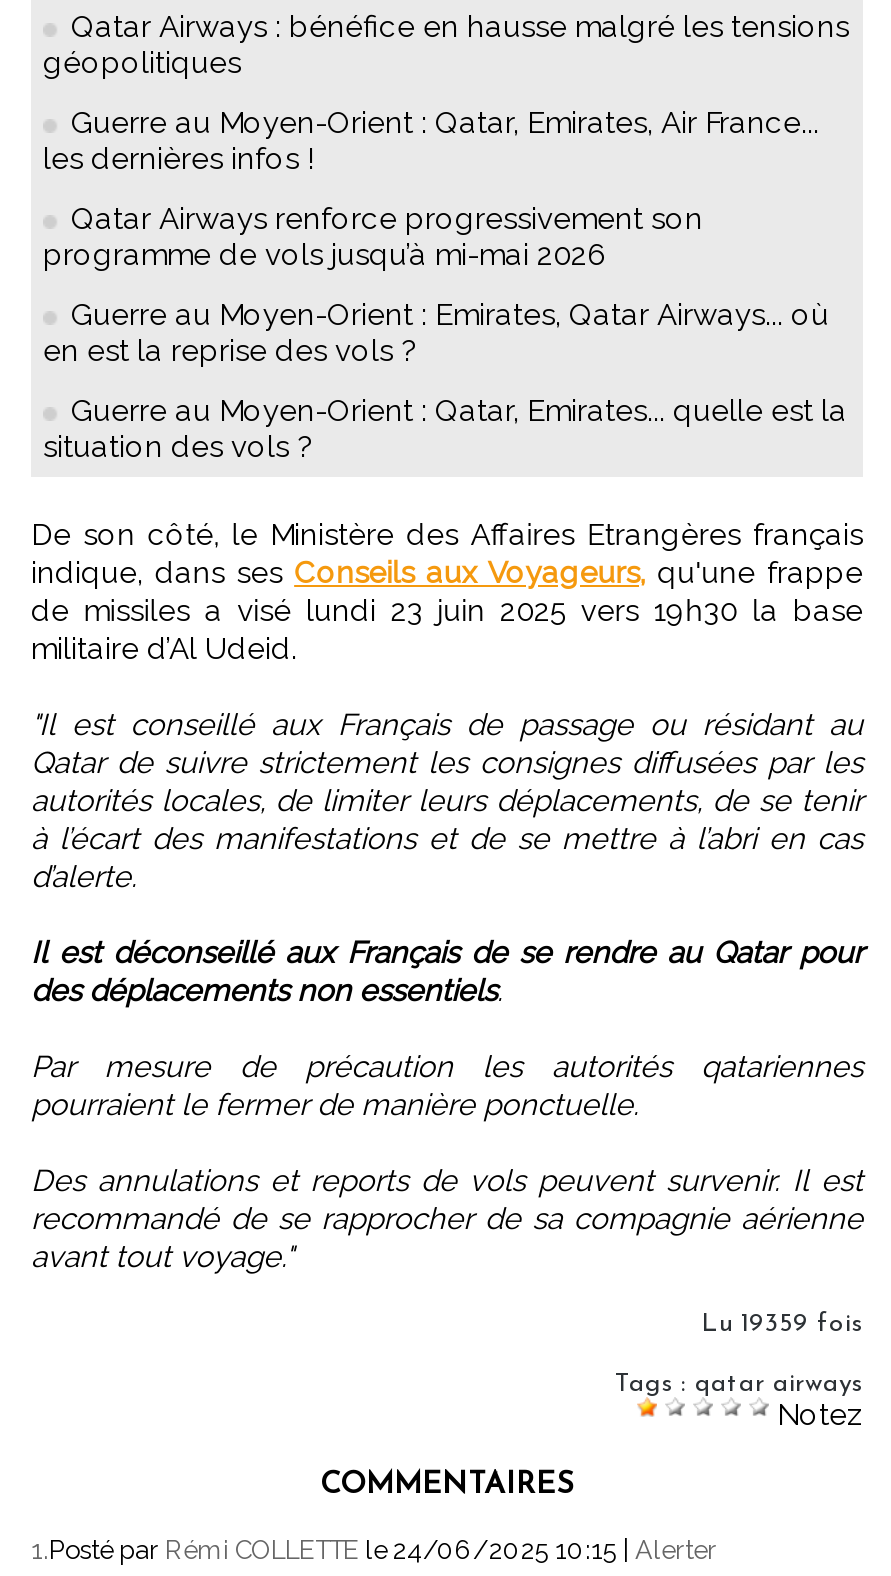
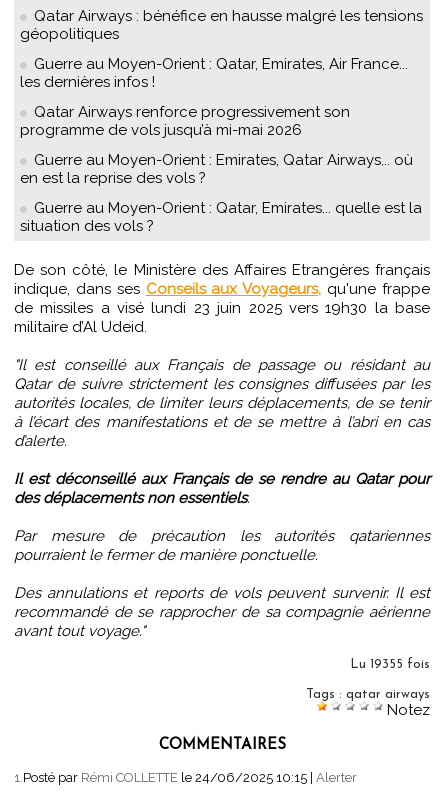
- Lu 19359 fois
+ Lu 19355 fois
